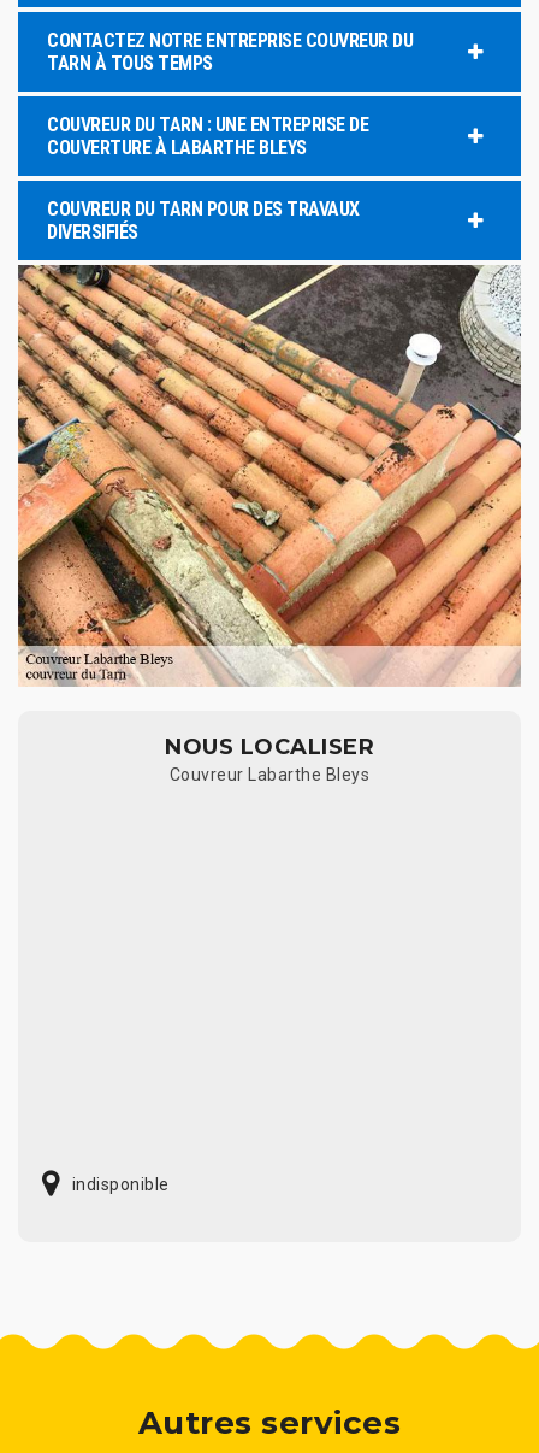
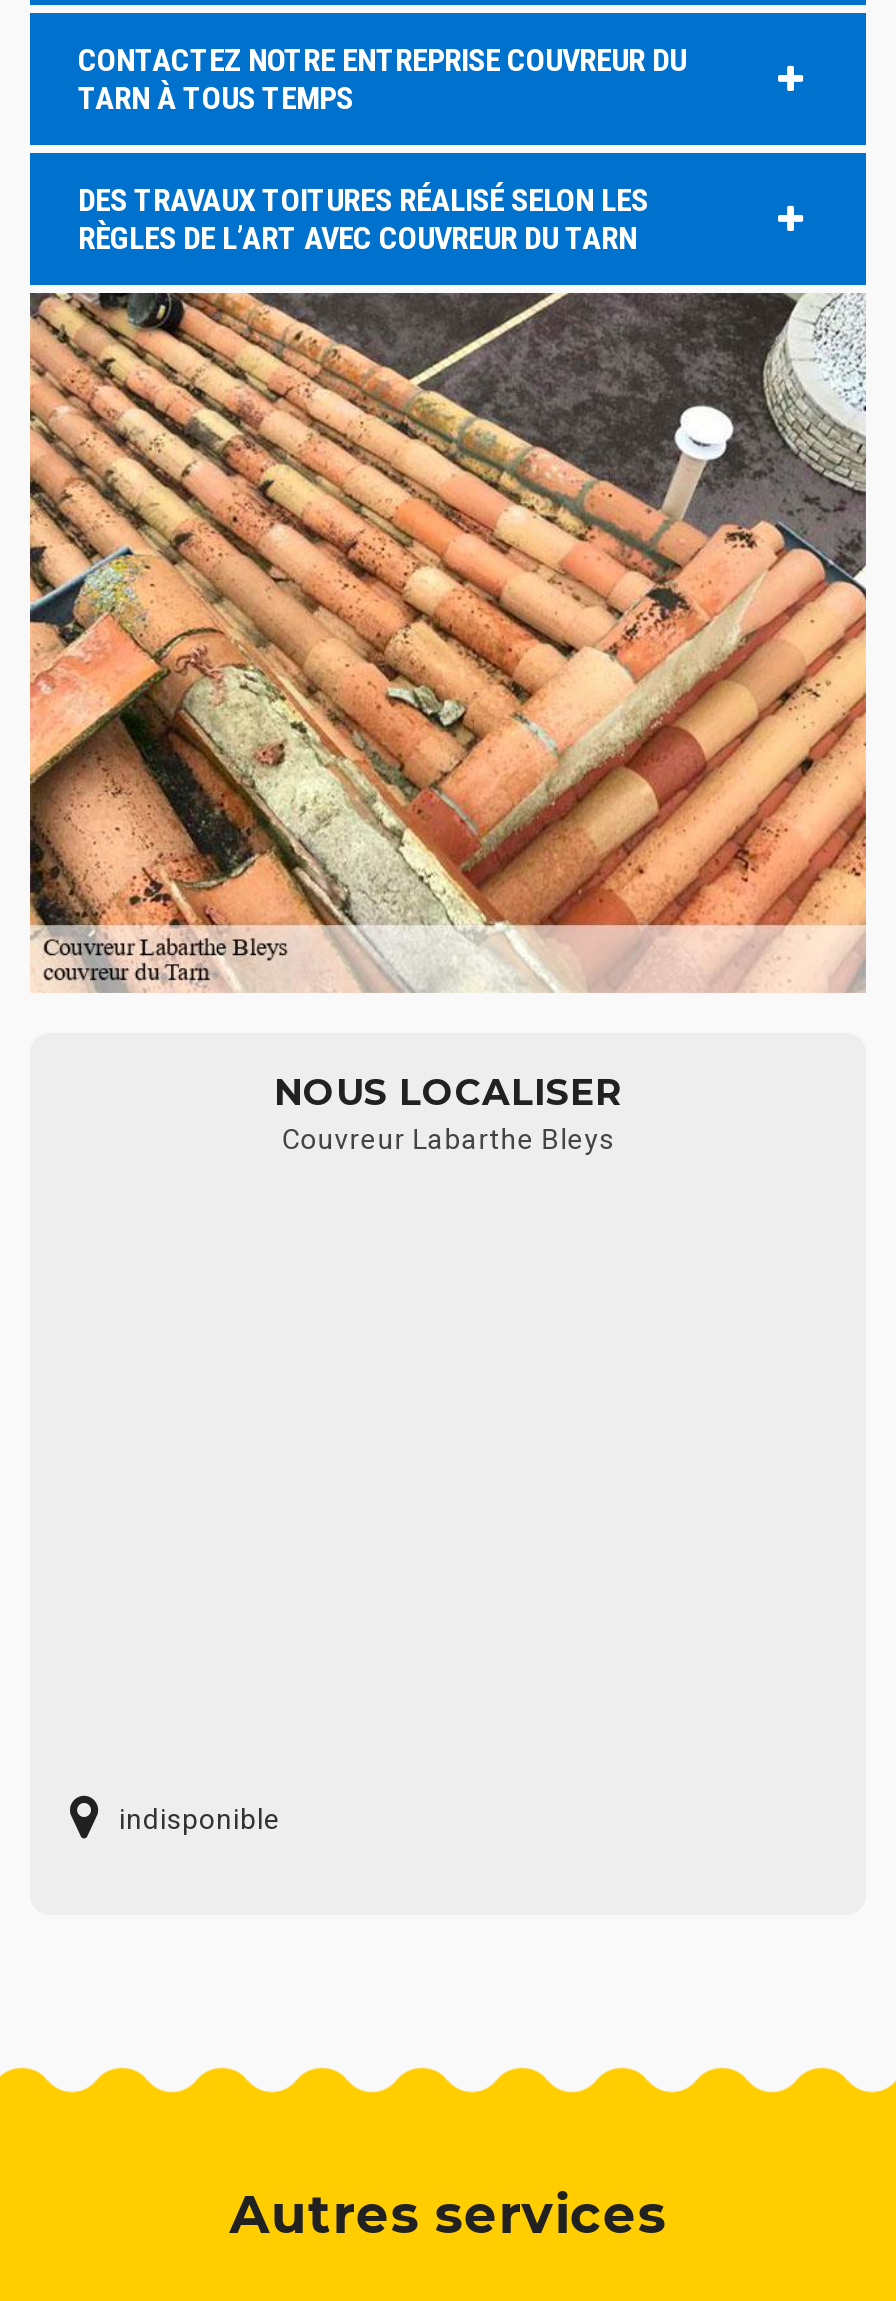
- COUVREUR DU TARN : UNE ENTREPRISE DE
- COUVERTURE À LABARTHE BLEYS
- COUVREUR DU TARN POUR DES TRAVAUX
- DIVERSIFIÉS
+ DES TRAVAUX TOITURES RÉALISÉ SELON LES
+ RÈGLES DE L’ART AVEC COUVREUR DU TARN
